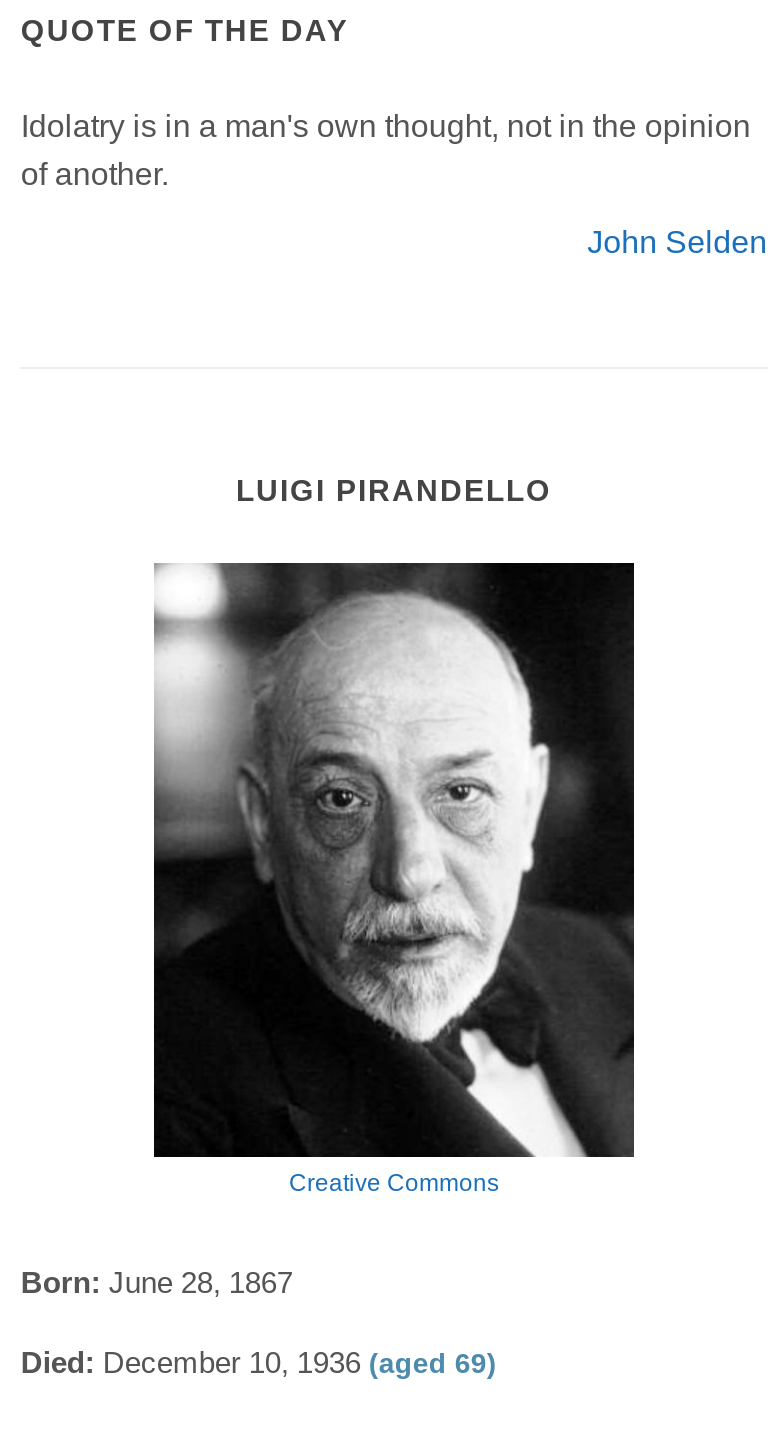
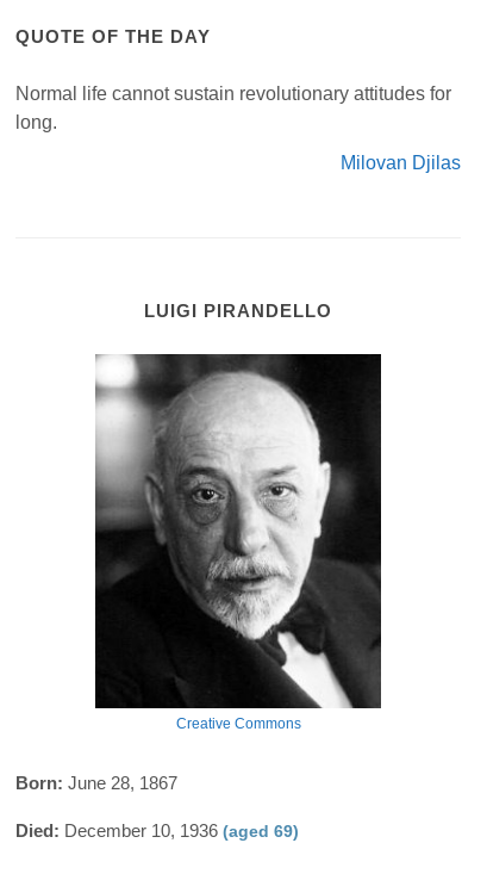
- Idolatry is in a man's own thought, not in the opinion
- of another.
+ Normal life cannot sustain revolutionary attitudes for
+ long.

- John Selden
+ Milovan Djilas
